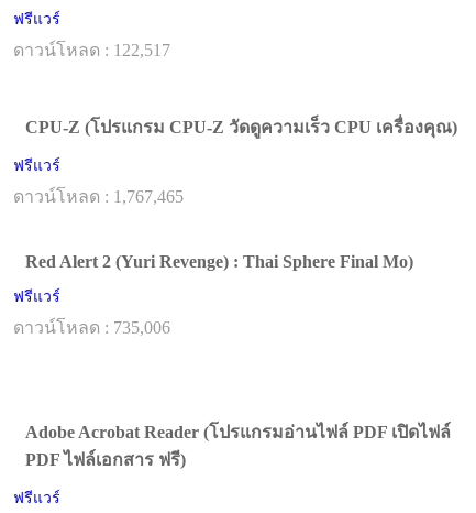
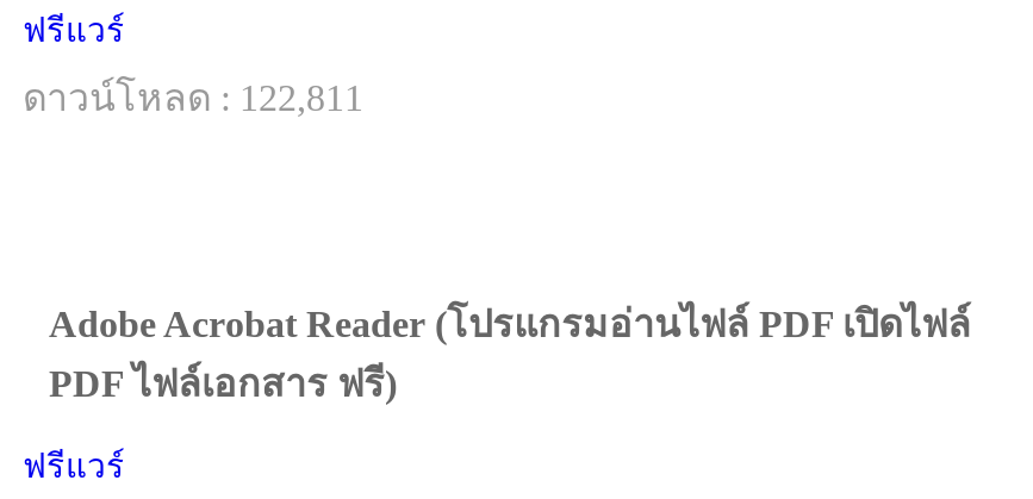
- ดาวน์โหลด : 122,517
+ ดาวน์โหลด : 122,811

- CPU-Z (โปรแกรม CPU-Z วัดดูความเร็ว CPU เครื่องคุณ)
- ฟรีแวร์
- ดาวน์โหลด : 1,767,465

- Red Alert 2 (Yuri Revenge) : Thai Sphere Final Mo)
- ฟรีแวร์
- ดาวน์โหลด : 735,006
